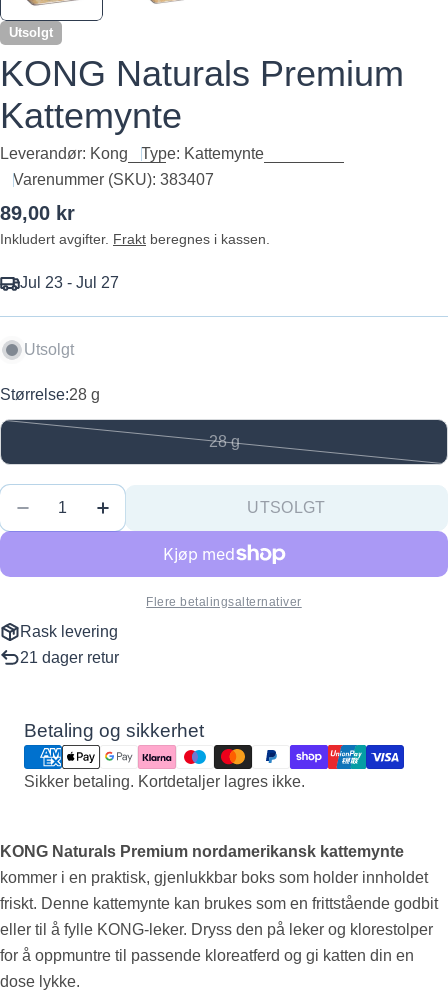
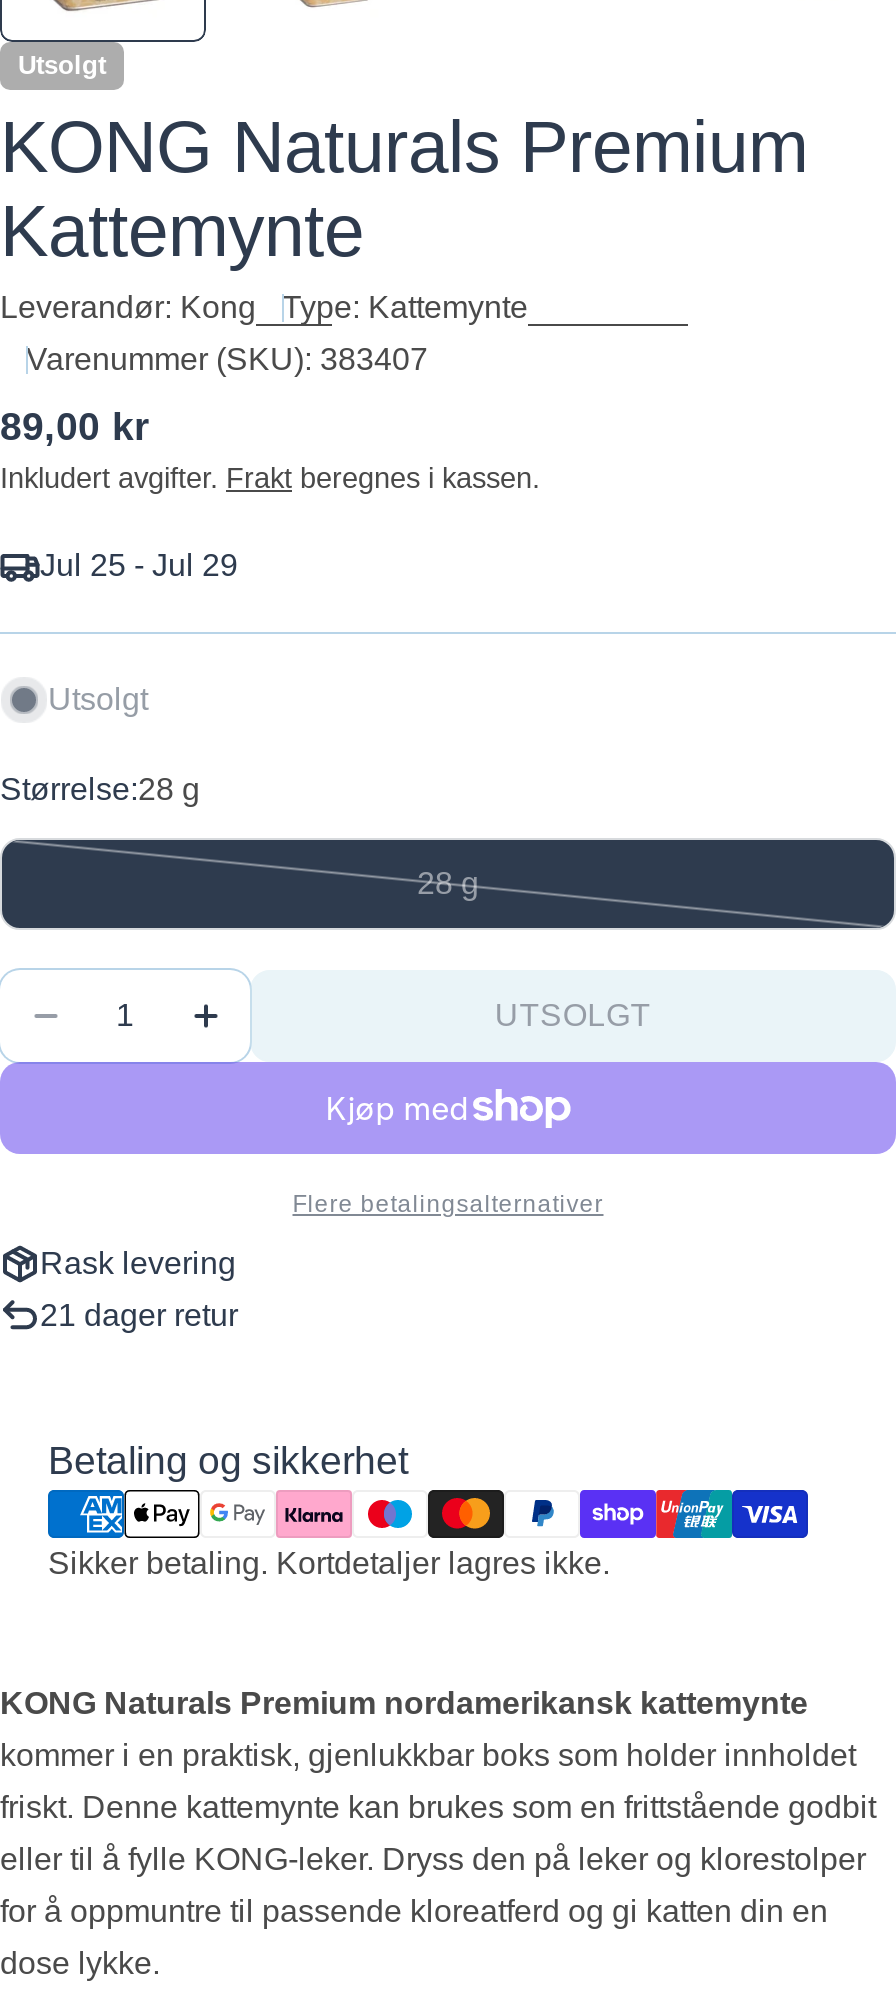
- Jul 23 - Jul 27
+ Jul 25 - Jul 29
